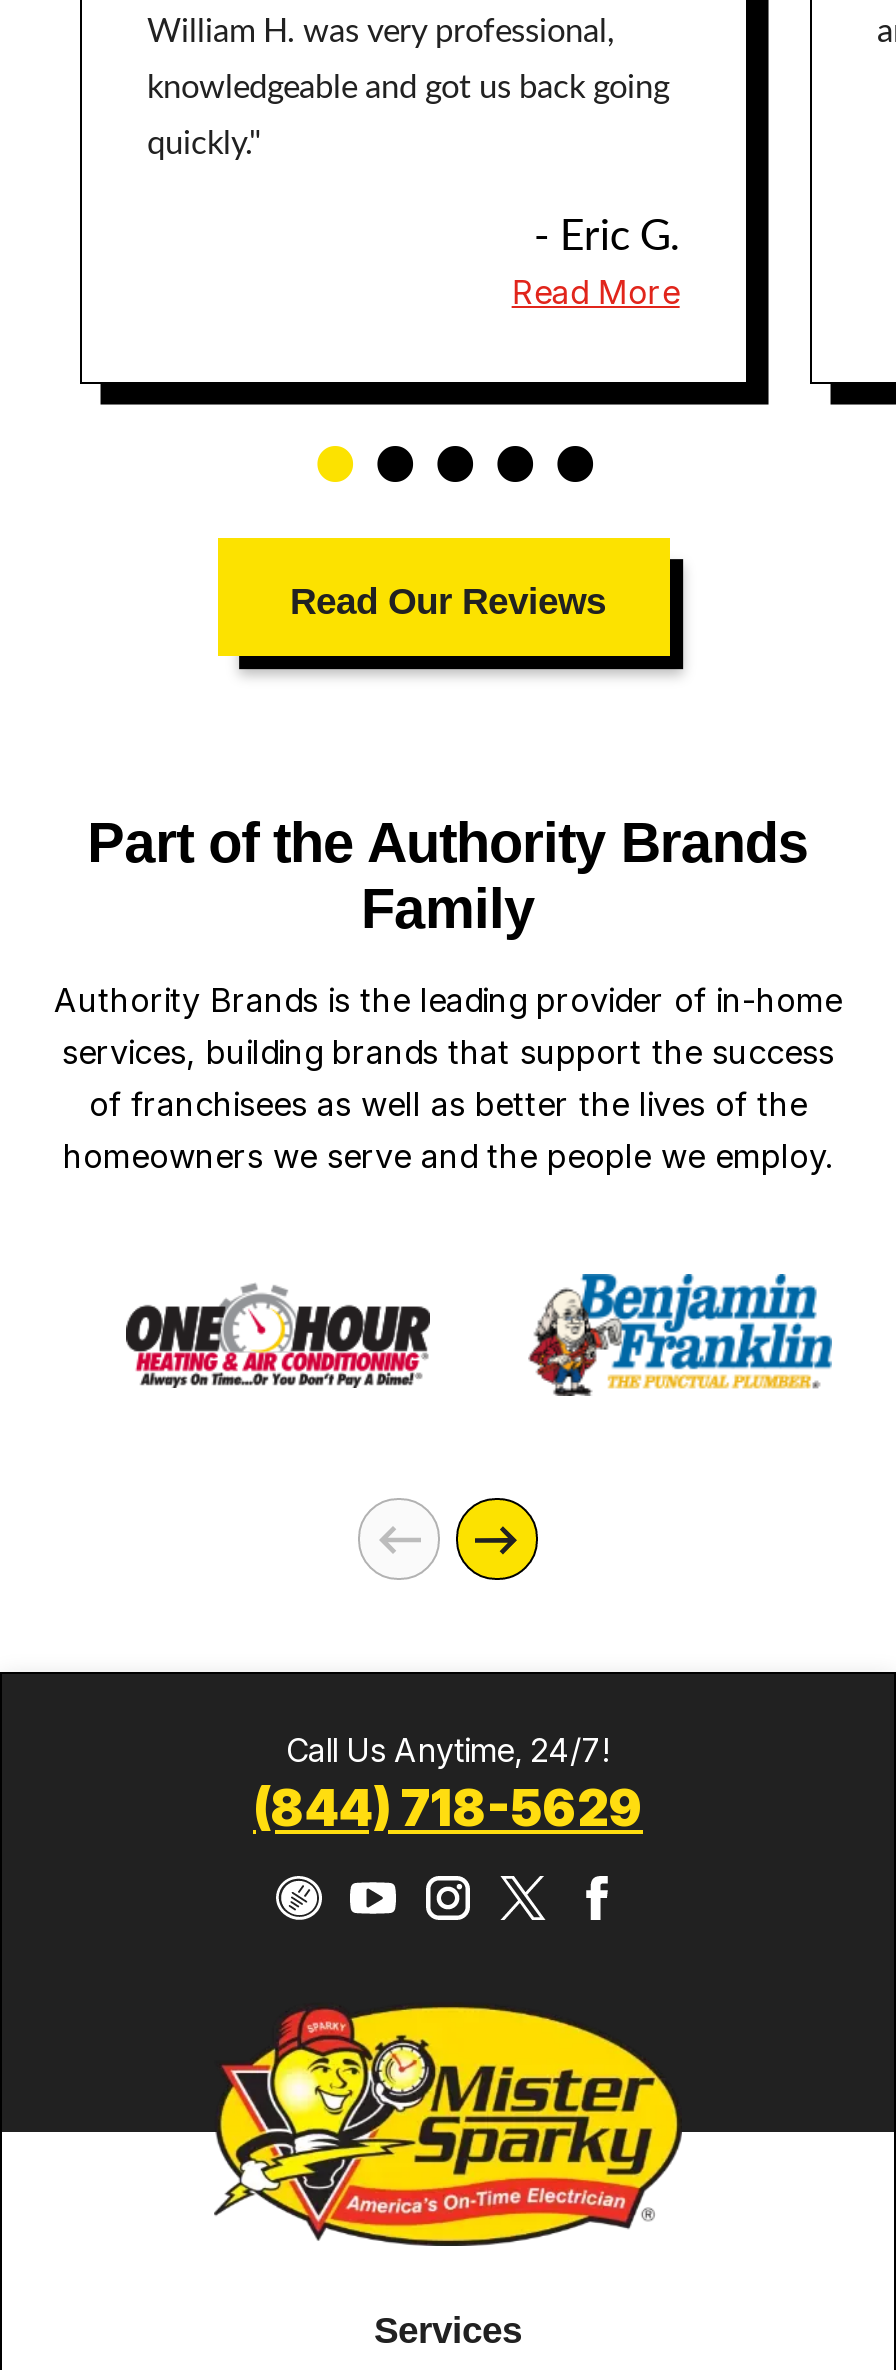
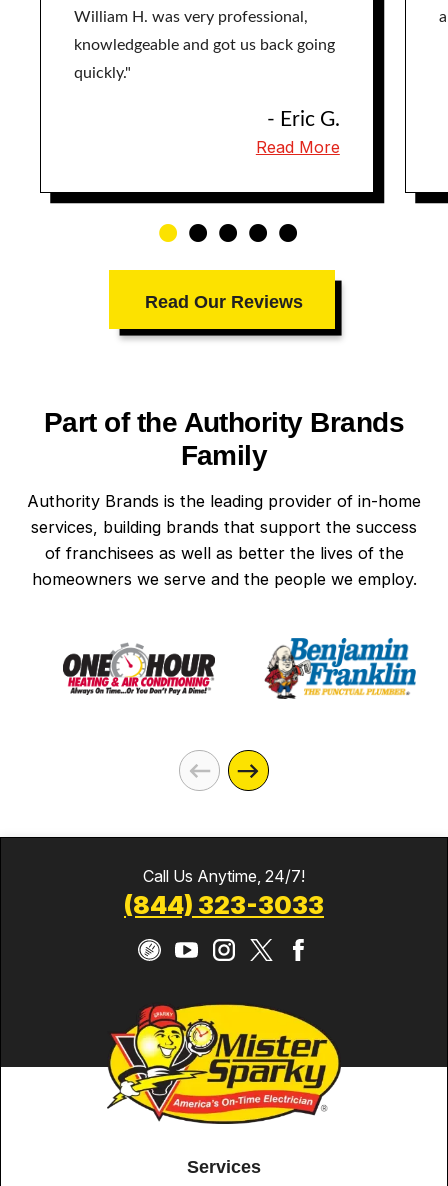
- (844) 718-5629
+ (844) 323-3033
